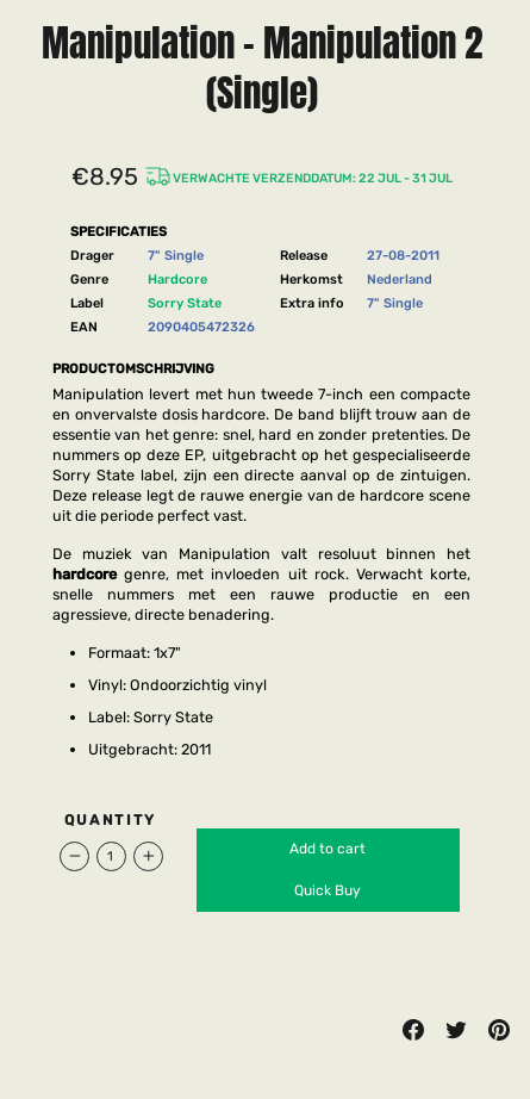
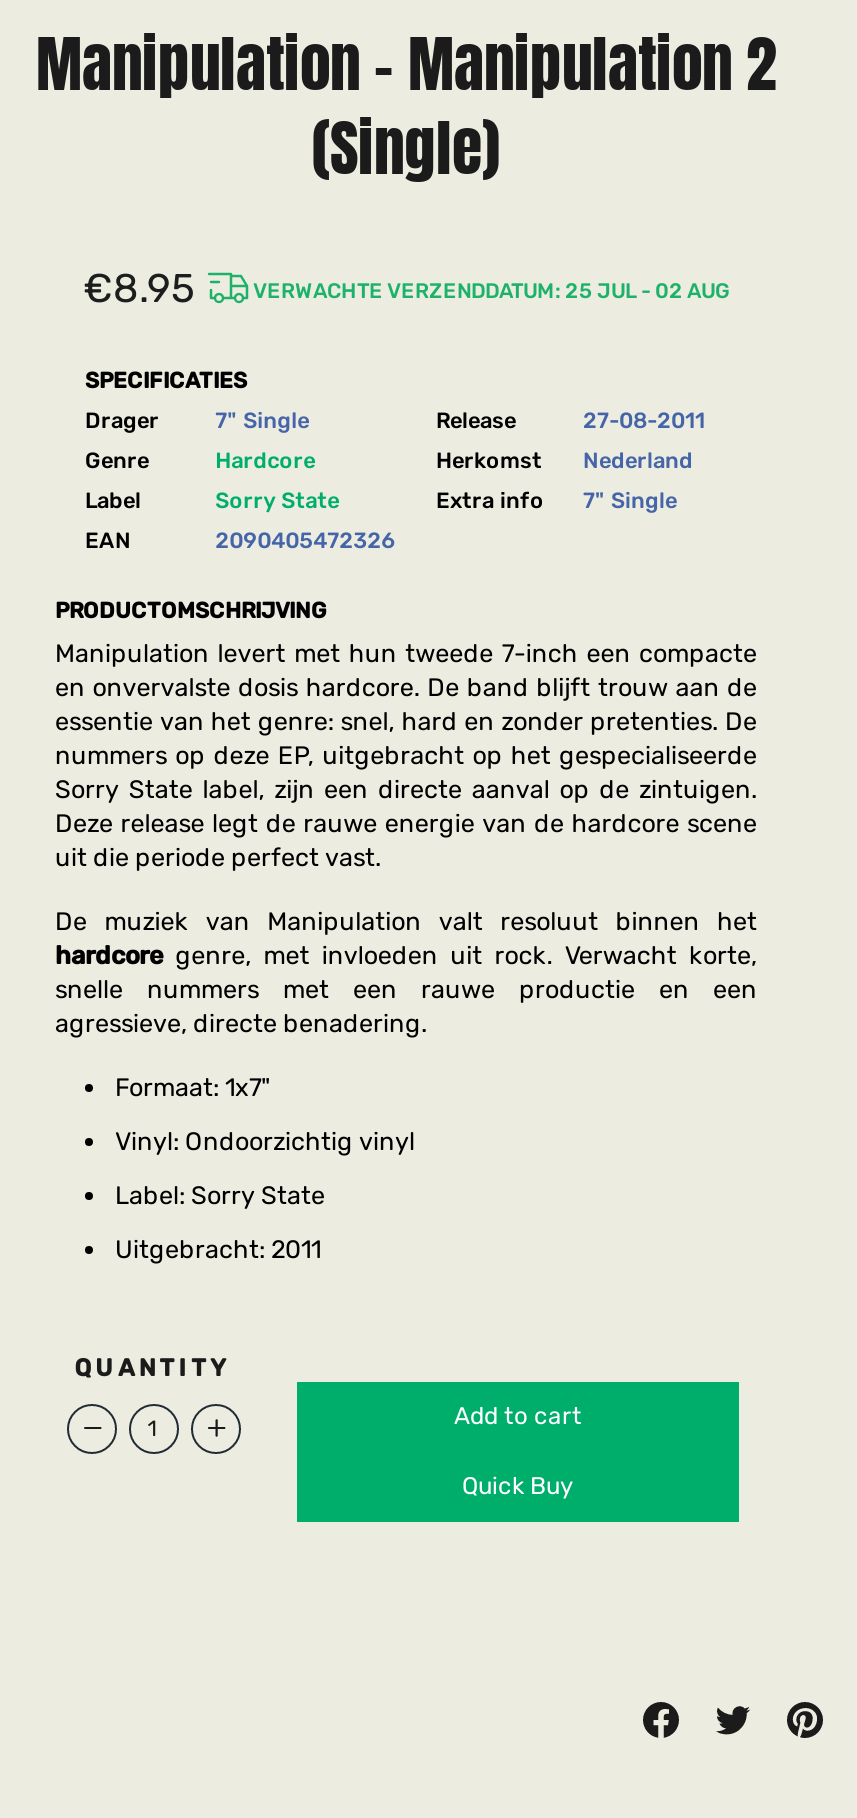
- VERWACHTE VERZENDDATUM: 22 JUL - 31 JUL
+ VERWACHTE VERZENDDATUM: 25 JUL - 02 AUG
